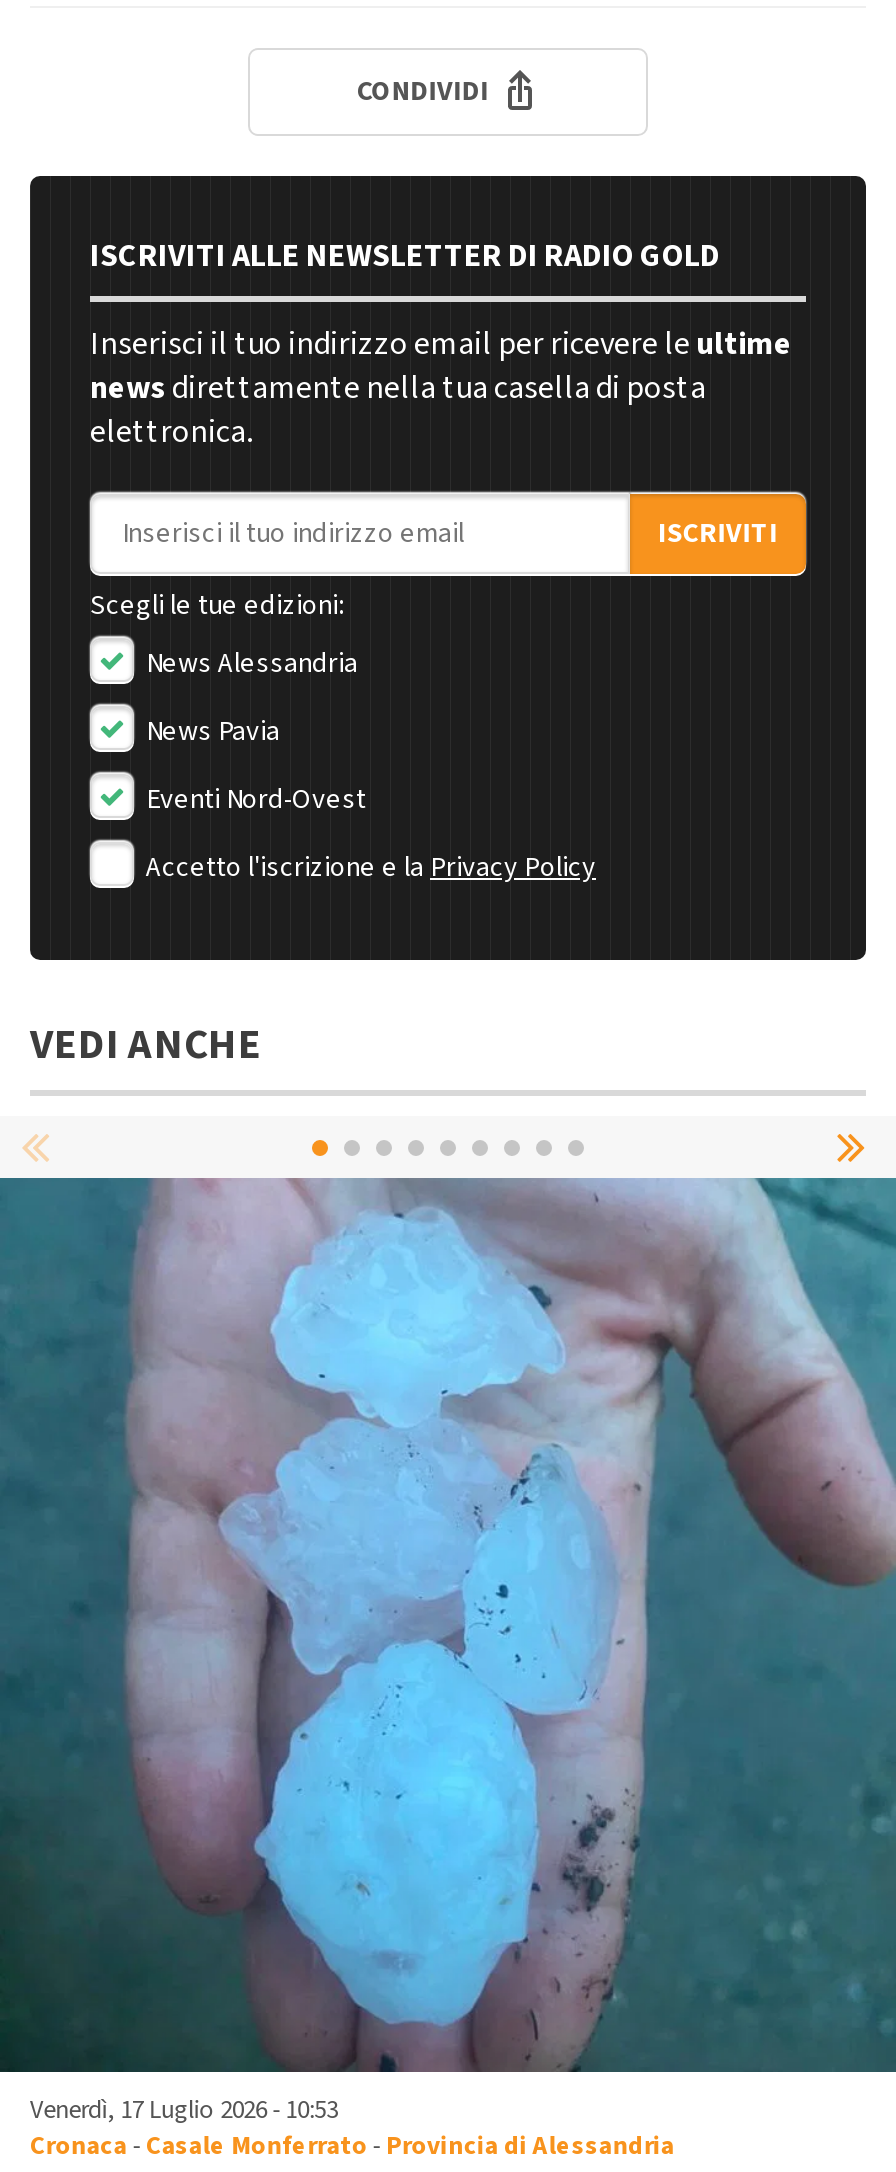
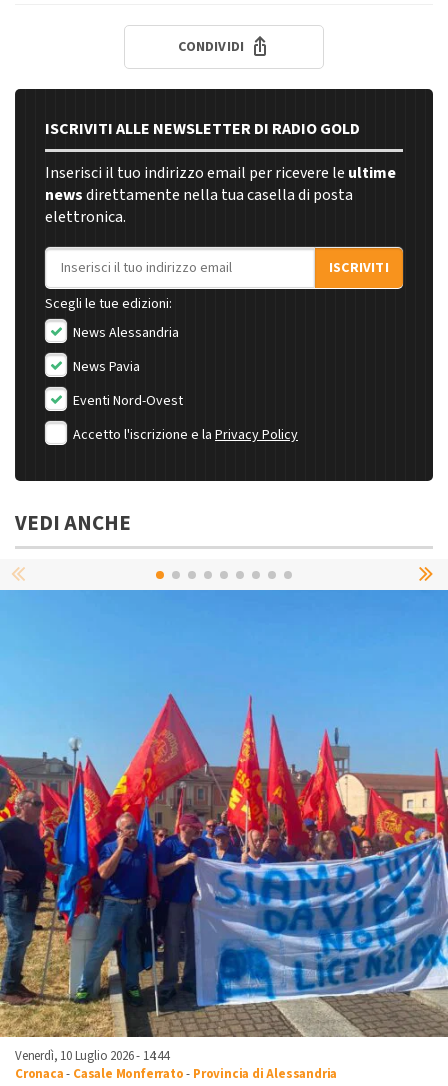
- [image]
- Venerdì, 17 Luglio 2026 - 10:53
+ [image]
+ Venerdì, 10 Luglio 2026 - 14:44
